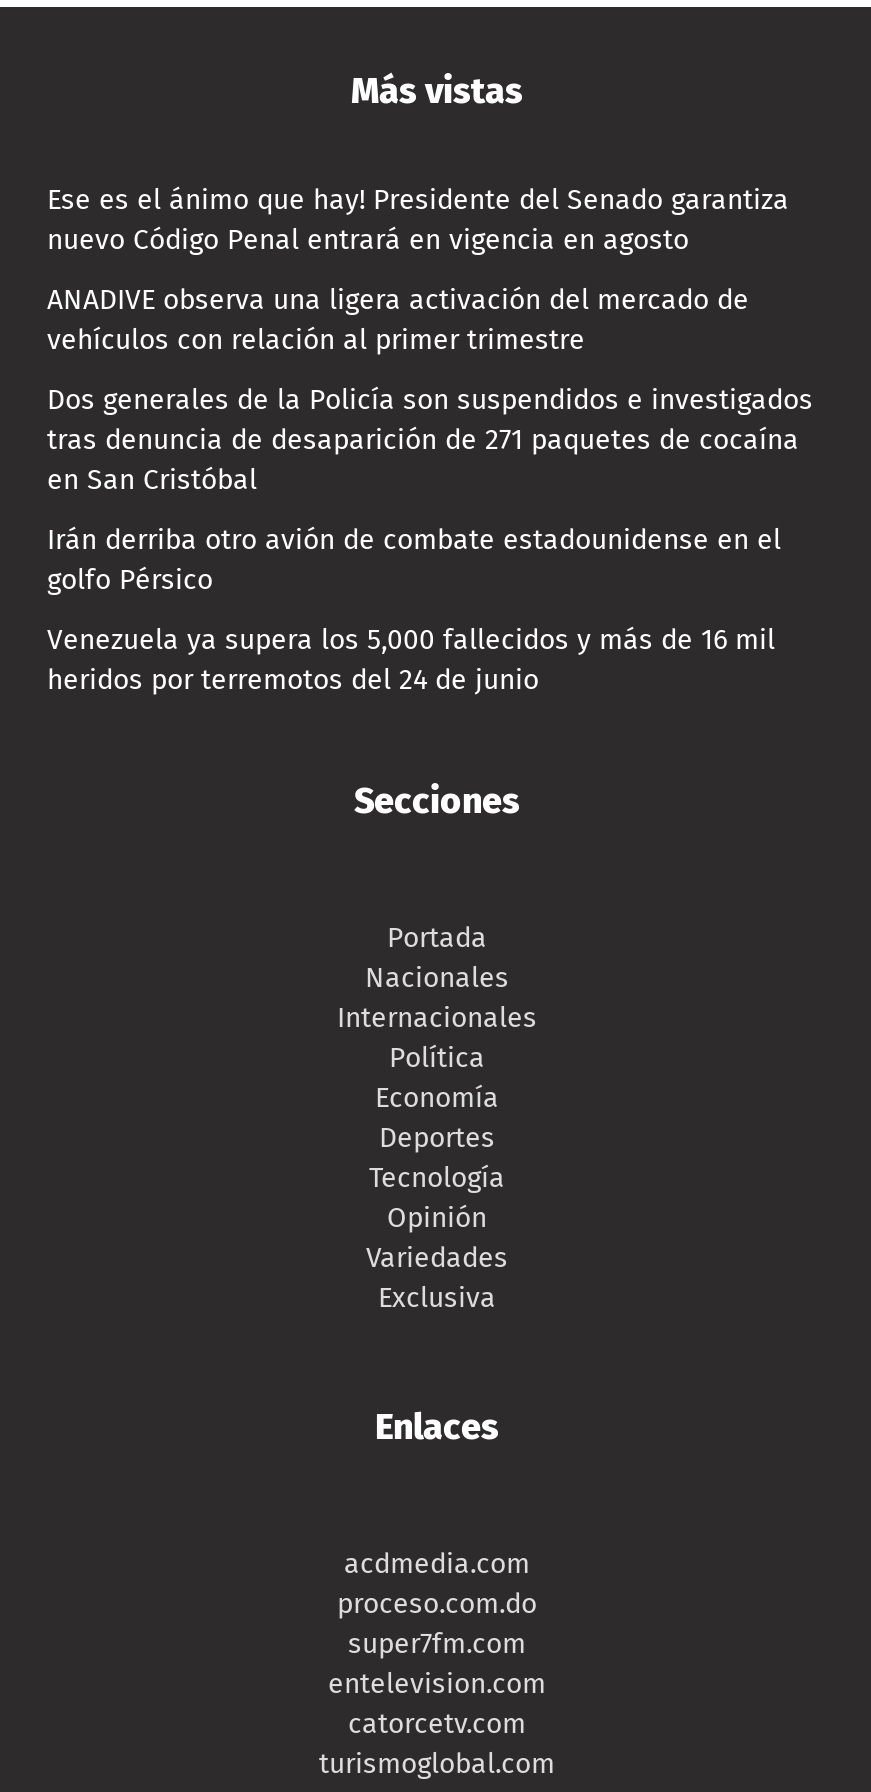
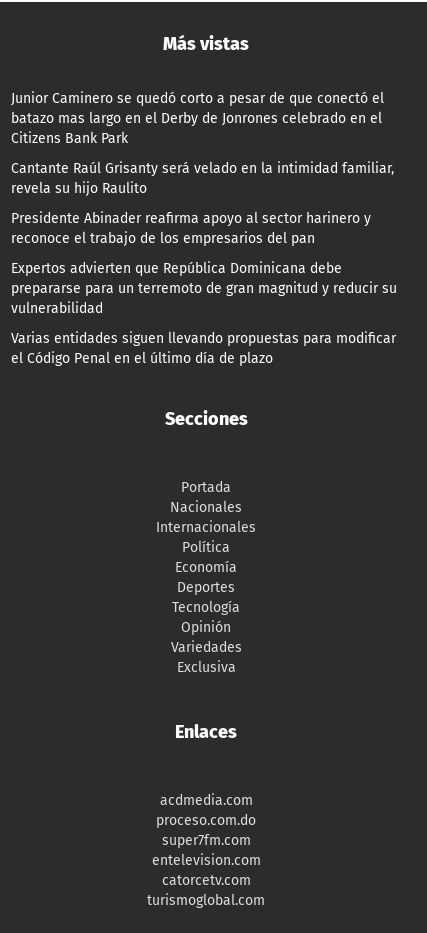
- Ese es el ánimo que hay! Presidente del Senado garantiza
- nuevo Código Penal entrará en vigencia en agosto
+ Junior Caminero se quedó corto a pesar de que conectó el
+ batazo mas largo en el Derby de Jonrones celebrado en el
+ Citizens Bank Park

- ANADIVE observa una ligera activación del mercado de
- vehículos con relación al primer trimestre
+ Cantante Raúl Grisanty será velado en la intimidad familiar,
+ revela su hijo Raulito

- Dos generales de la Policía son suspendidos e investigados
- tras denuncia de desaparición de 271 paquetes de cocaína
- en San Cristóbal
+ Presidente Abinader reafirma apoyo al sector harinero y
+ reconoce el trabajo de los empresarios del pan

- Irán derriba otro avión de combate estadounidense en el
- golfo Pérsico
+ Expertos advierten que República Dominicana debe
+ prepararse para un terremoto de gran magnitud y reducir su
+ vulnerabilidad

- Venezuela ya supera los 5,000 fallecidos y más de 16 mil
- heridos por terremotos del 24 de junio
+ Varias entidades siguen llevando propuestas para modificar
+ el Código Penal en el último día de plazo
